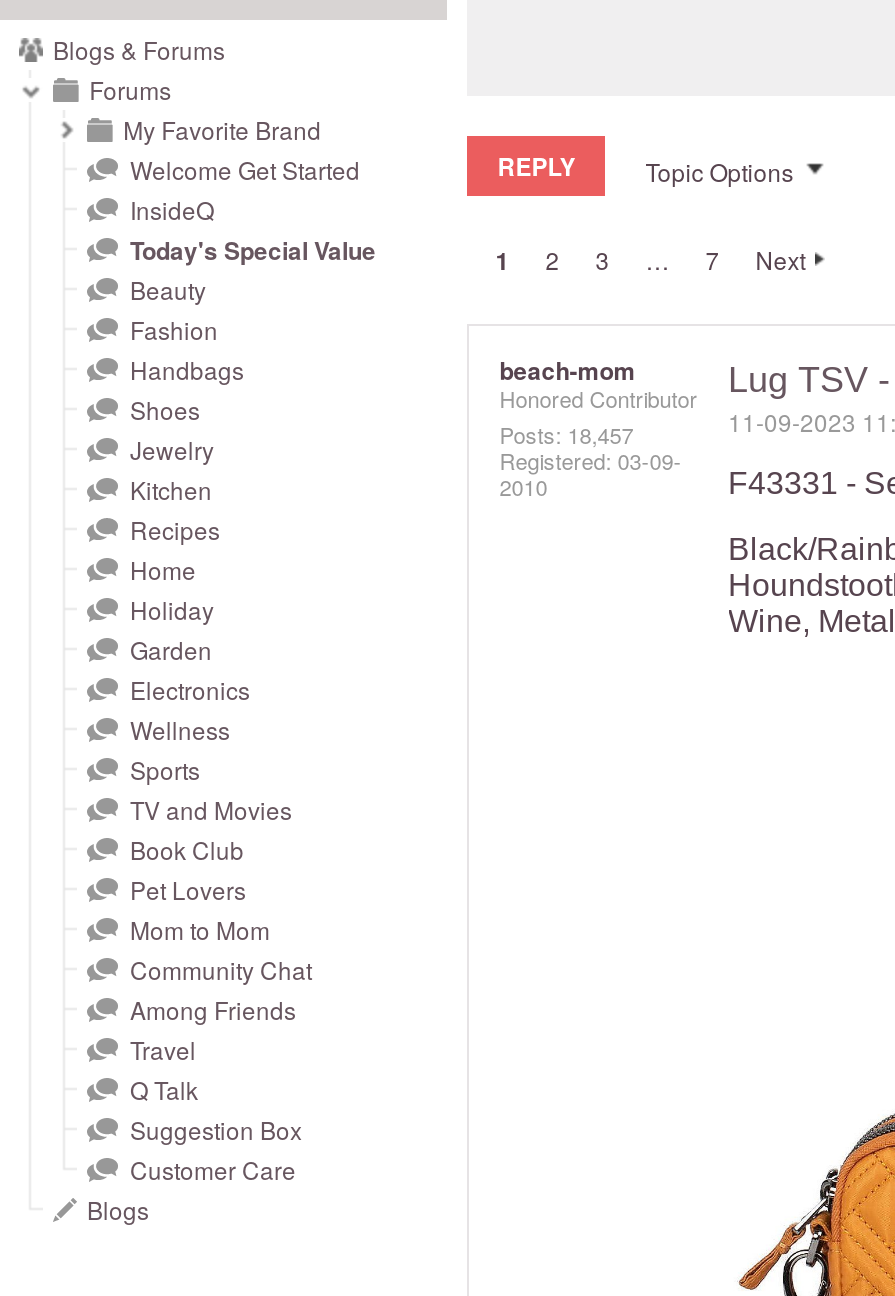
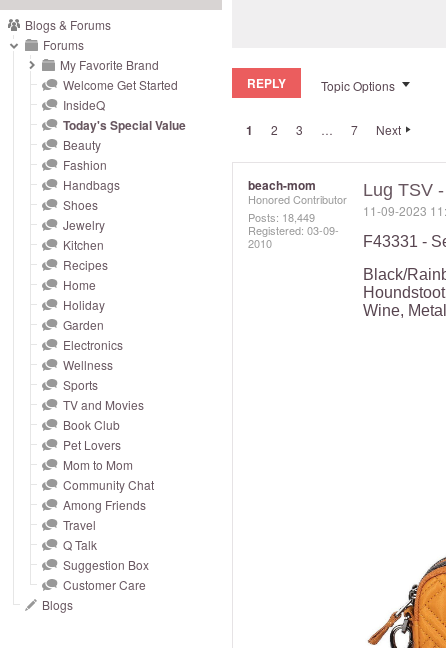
- Posts: 18,457
+ Posts: 18,449
